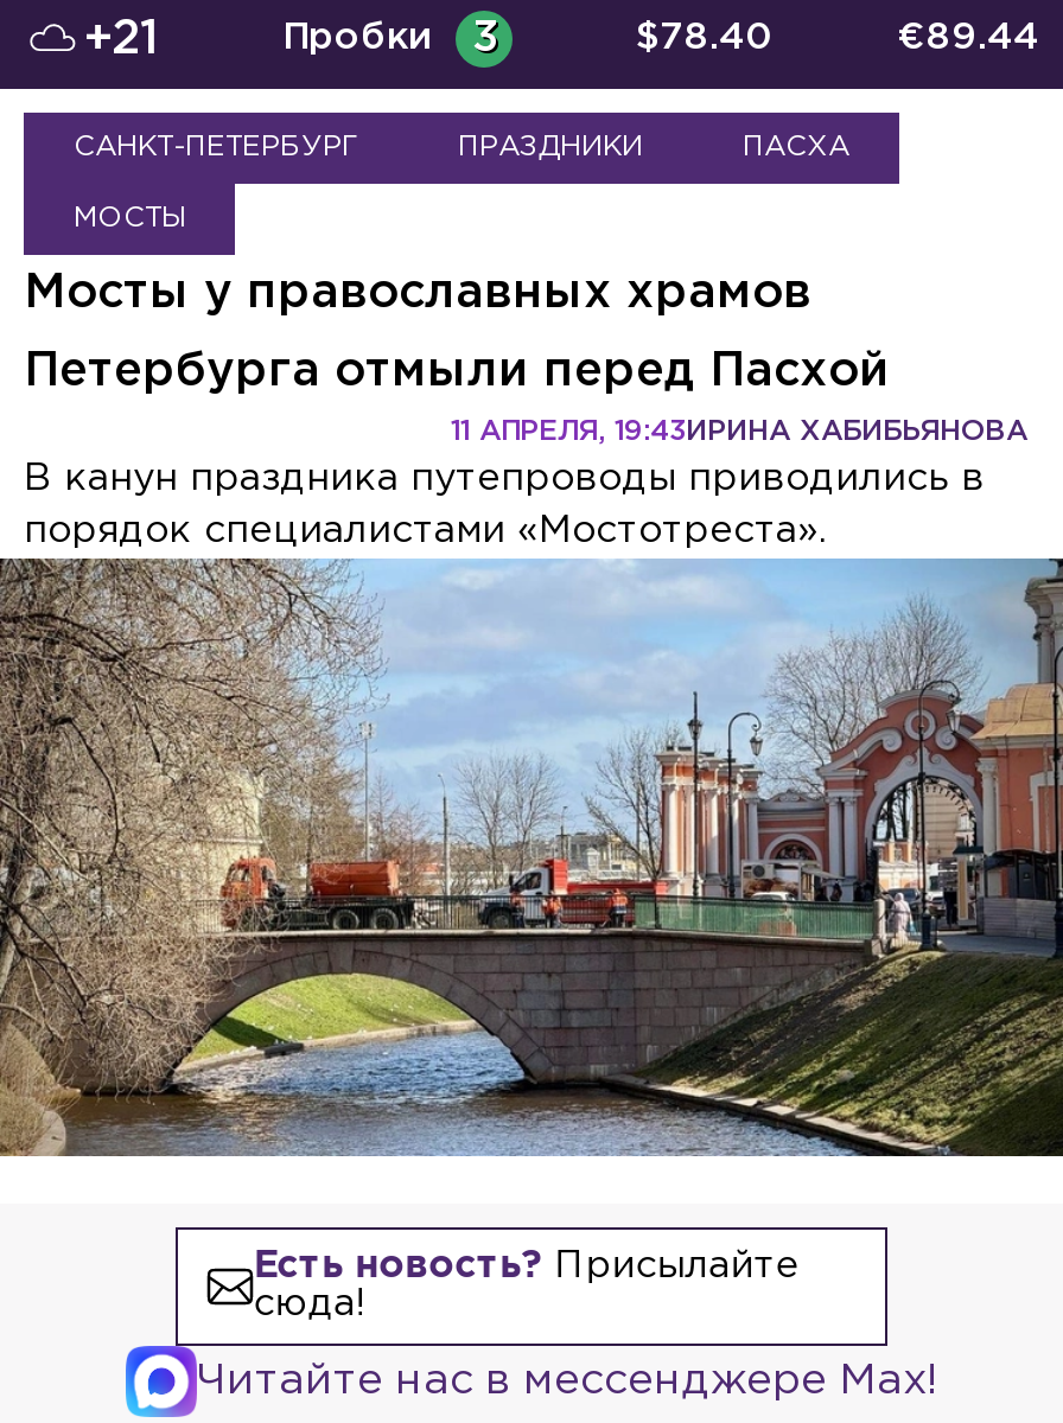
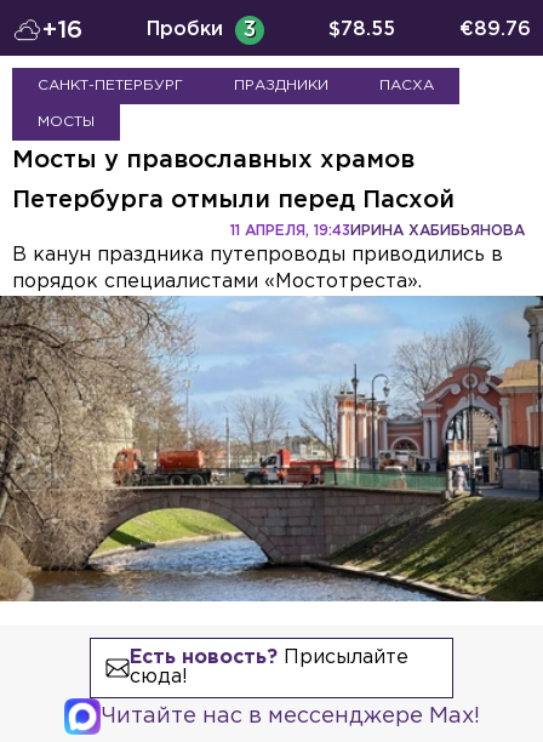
- +21
+ +16

- $78.40
+ $78.55

- €89.44
+ €89.76
